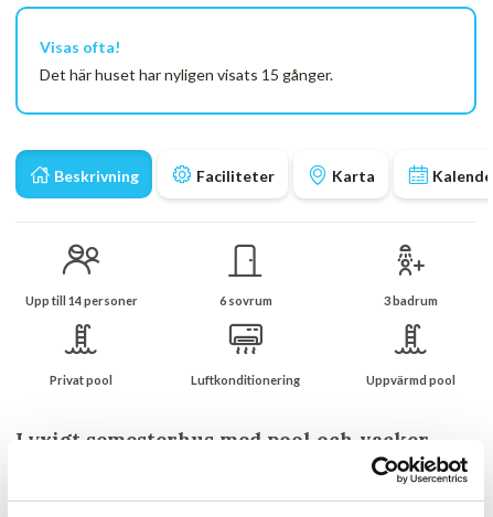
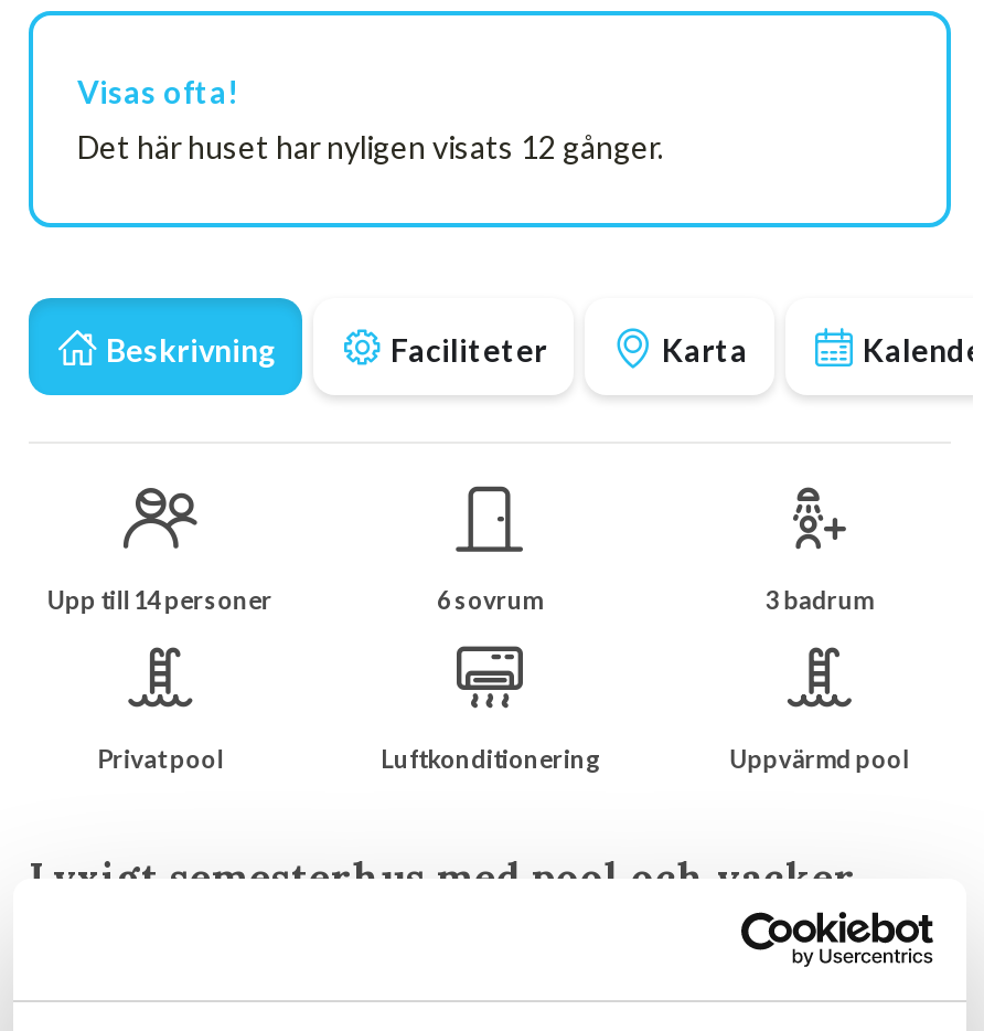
- Det här huset har nyligen visats 15 gånger.
+ Det här huset har nyligen visats 12 gånger.
